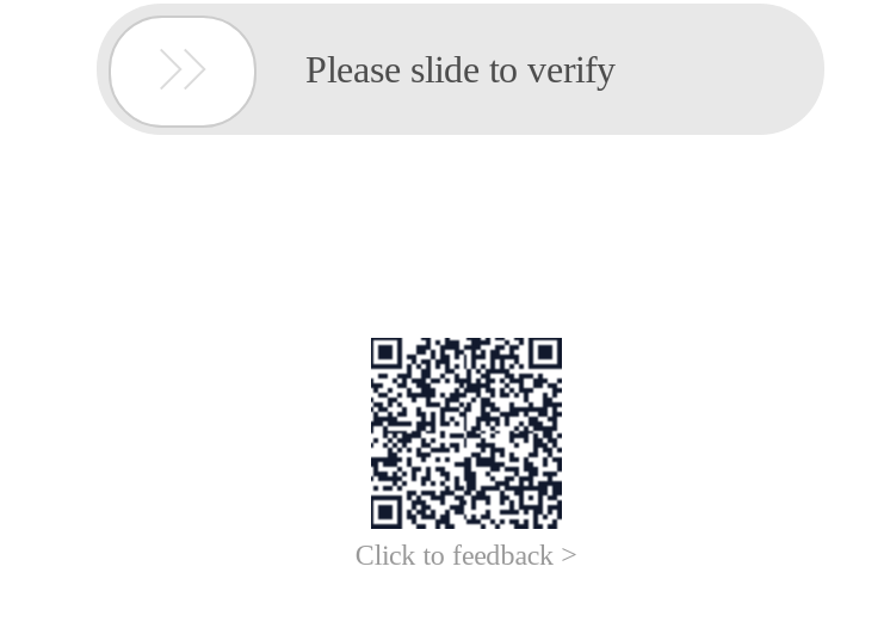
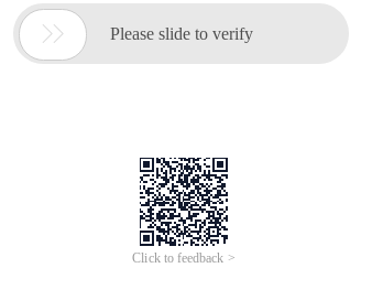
- [image]
+ [image]
